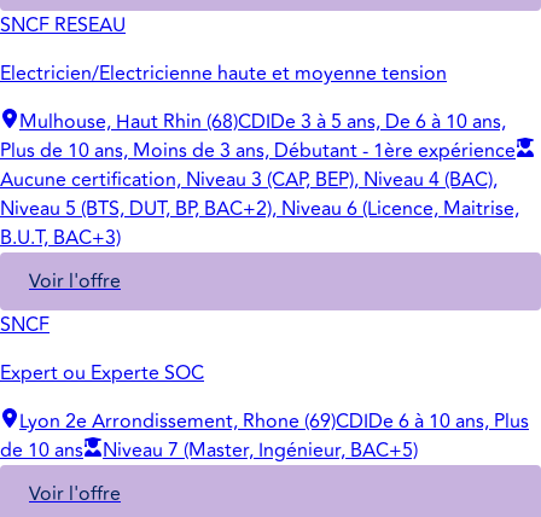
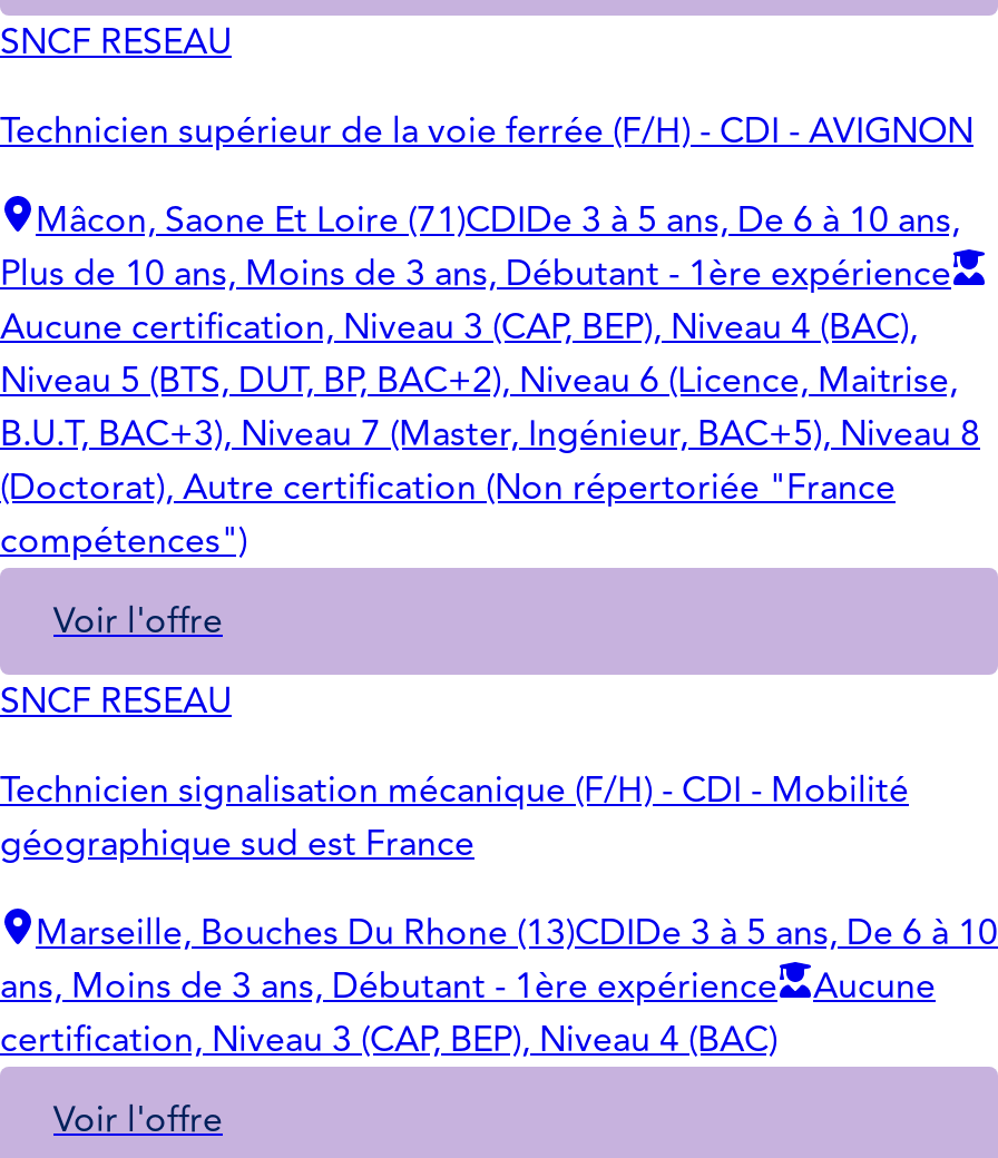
- Electricien/Electricienne haute et moyenne tension
+ Technicien supérieur de la voie ferrée (F/H) - CDI - AVIGNON

- Mulhouse, Haut Rhin (68)CDIDe 3 à 5 ans, De 6 à 10 ans,
+ Mâcon, Saone Et Loire (71)CDIDe 3 à 5 ans, De 6 à 10 ans,

- B.U.T, BAC+3)
+ B.U.T, BAC+3), Niveau 7 (Master, Ingénieur, BAC+5), Niveau 8
+ (Doctorat), Autre certification (Non répertoriée "France
+ compétences")

- SNCF
+ SNCF RESEAU

- Expert ou Experte SOC
+ Technicien signalisation mécanique (F/H) - CDI - Mobilité
+ géographique sud est France

- Lyon 2e Arrondissement, Rhone (69)CDIDe 6 à 10 ans, Plus
- de 10 ans
- Niveau 7 (Master, Ingénieur, BAC+5)
+ Marseille, Bouches Du Rhone (13)CDIDe 3 à 5 ans, De 6 à 10
+ ans, Moins de 3 ans, Débutant - 1ère expérience
+ Aucune
+ certification, Niveau 3 (CAP, BEP), Niveau 4 (BAC)
